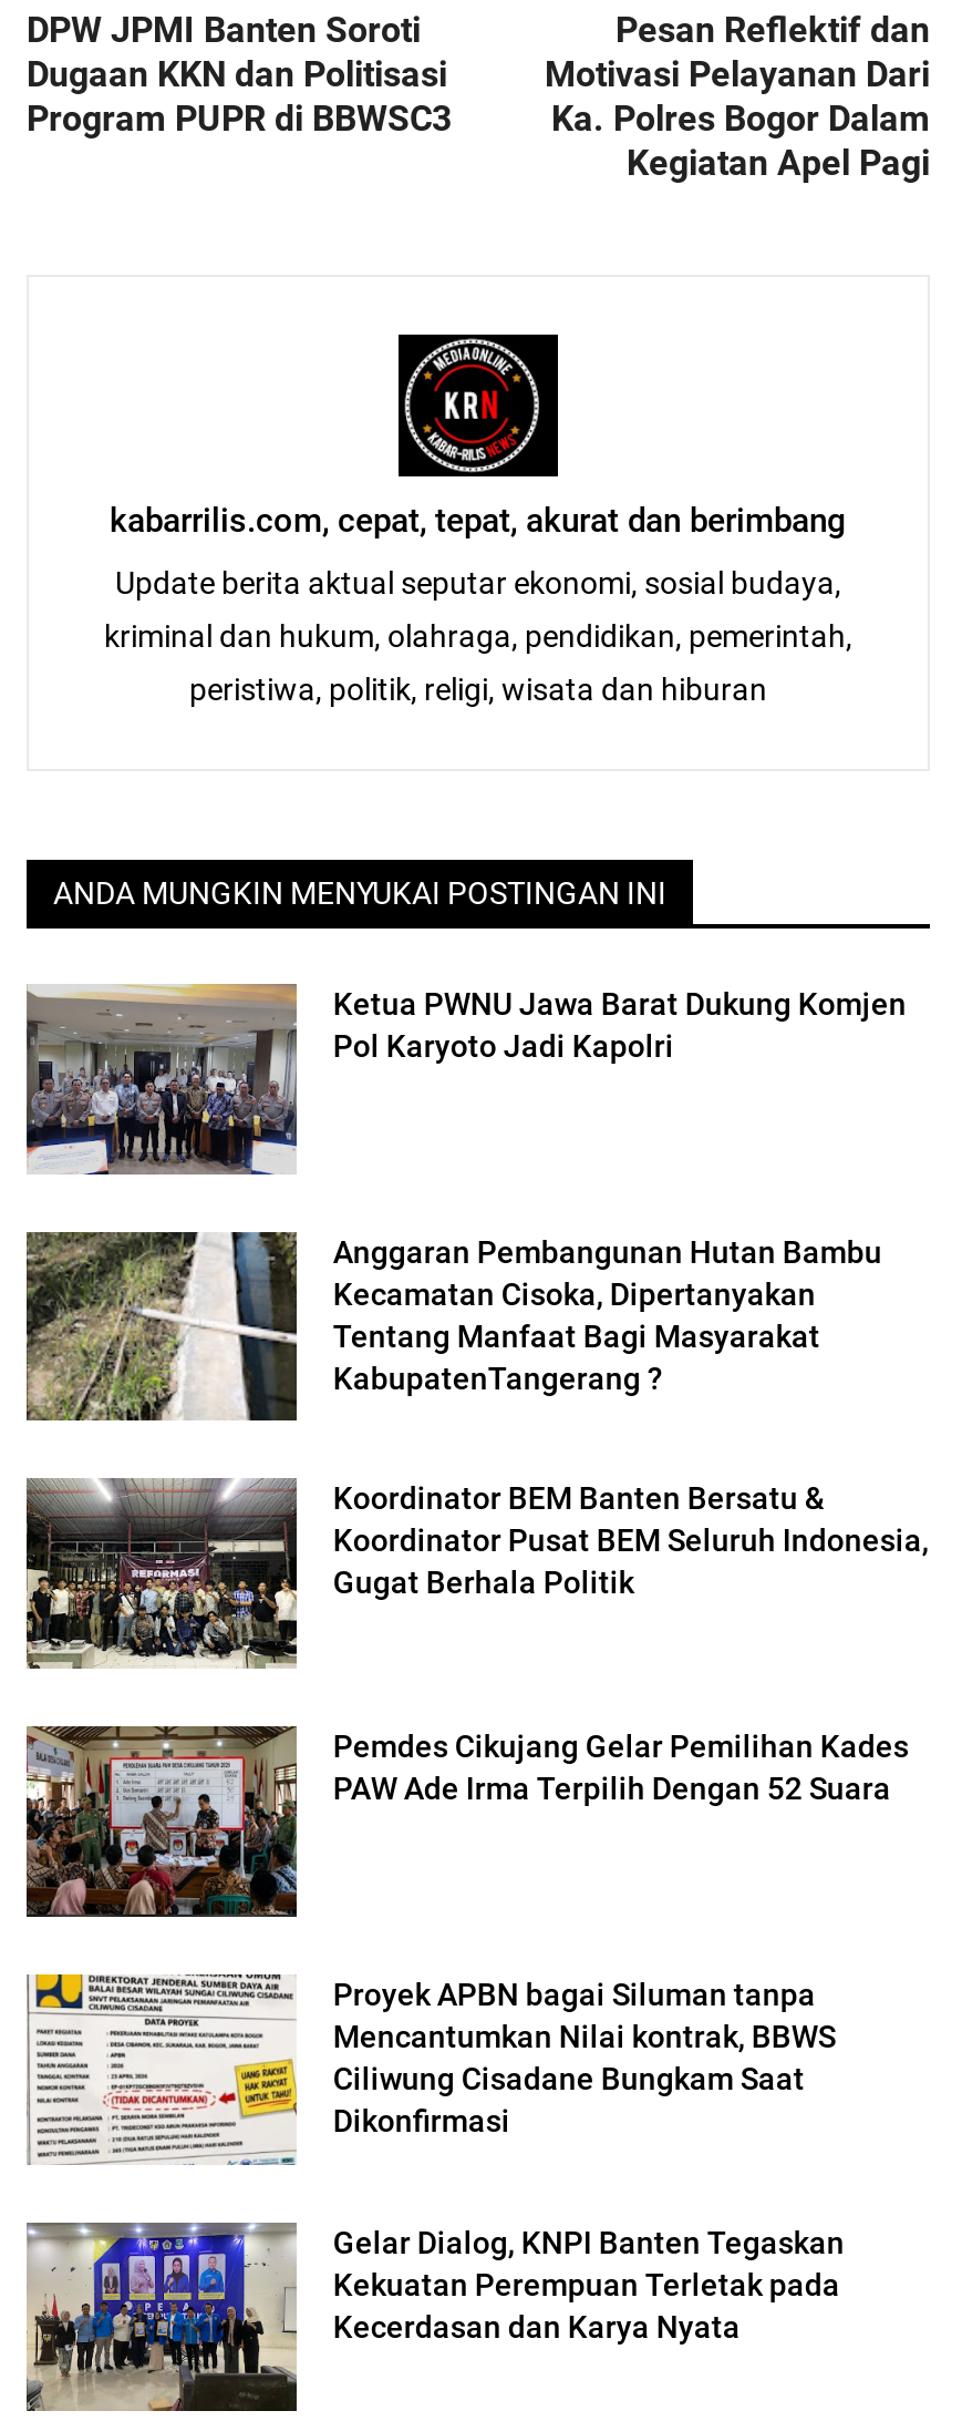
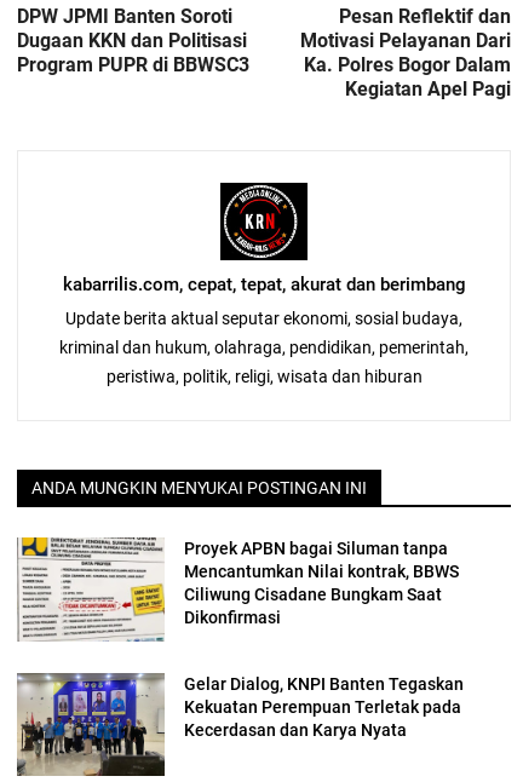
- [image]
- Ketua PWNU Jawa Barat Dukung Komjen
- Pol Karyoto Jadi Kapolri

- [image]
- Anggaran Pembangunan Hutan Bambu
- Kecamatan Cisoka, Dipertanyakan
- Tentang Manfaat Bagi Masyarakat
- KabupatenTangerang ?
- Koordinator BEM Banten Bersatu &
- Koordinator Pusat BEM Seluruh Indonesia,
- Gugat Berhala Politik

- [image]

- [image]
- Pemdes Cikujang Gelar Pemilihan Kades
- PAW Ade Irma Terpilih Dengan 52 Suara
